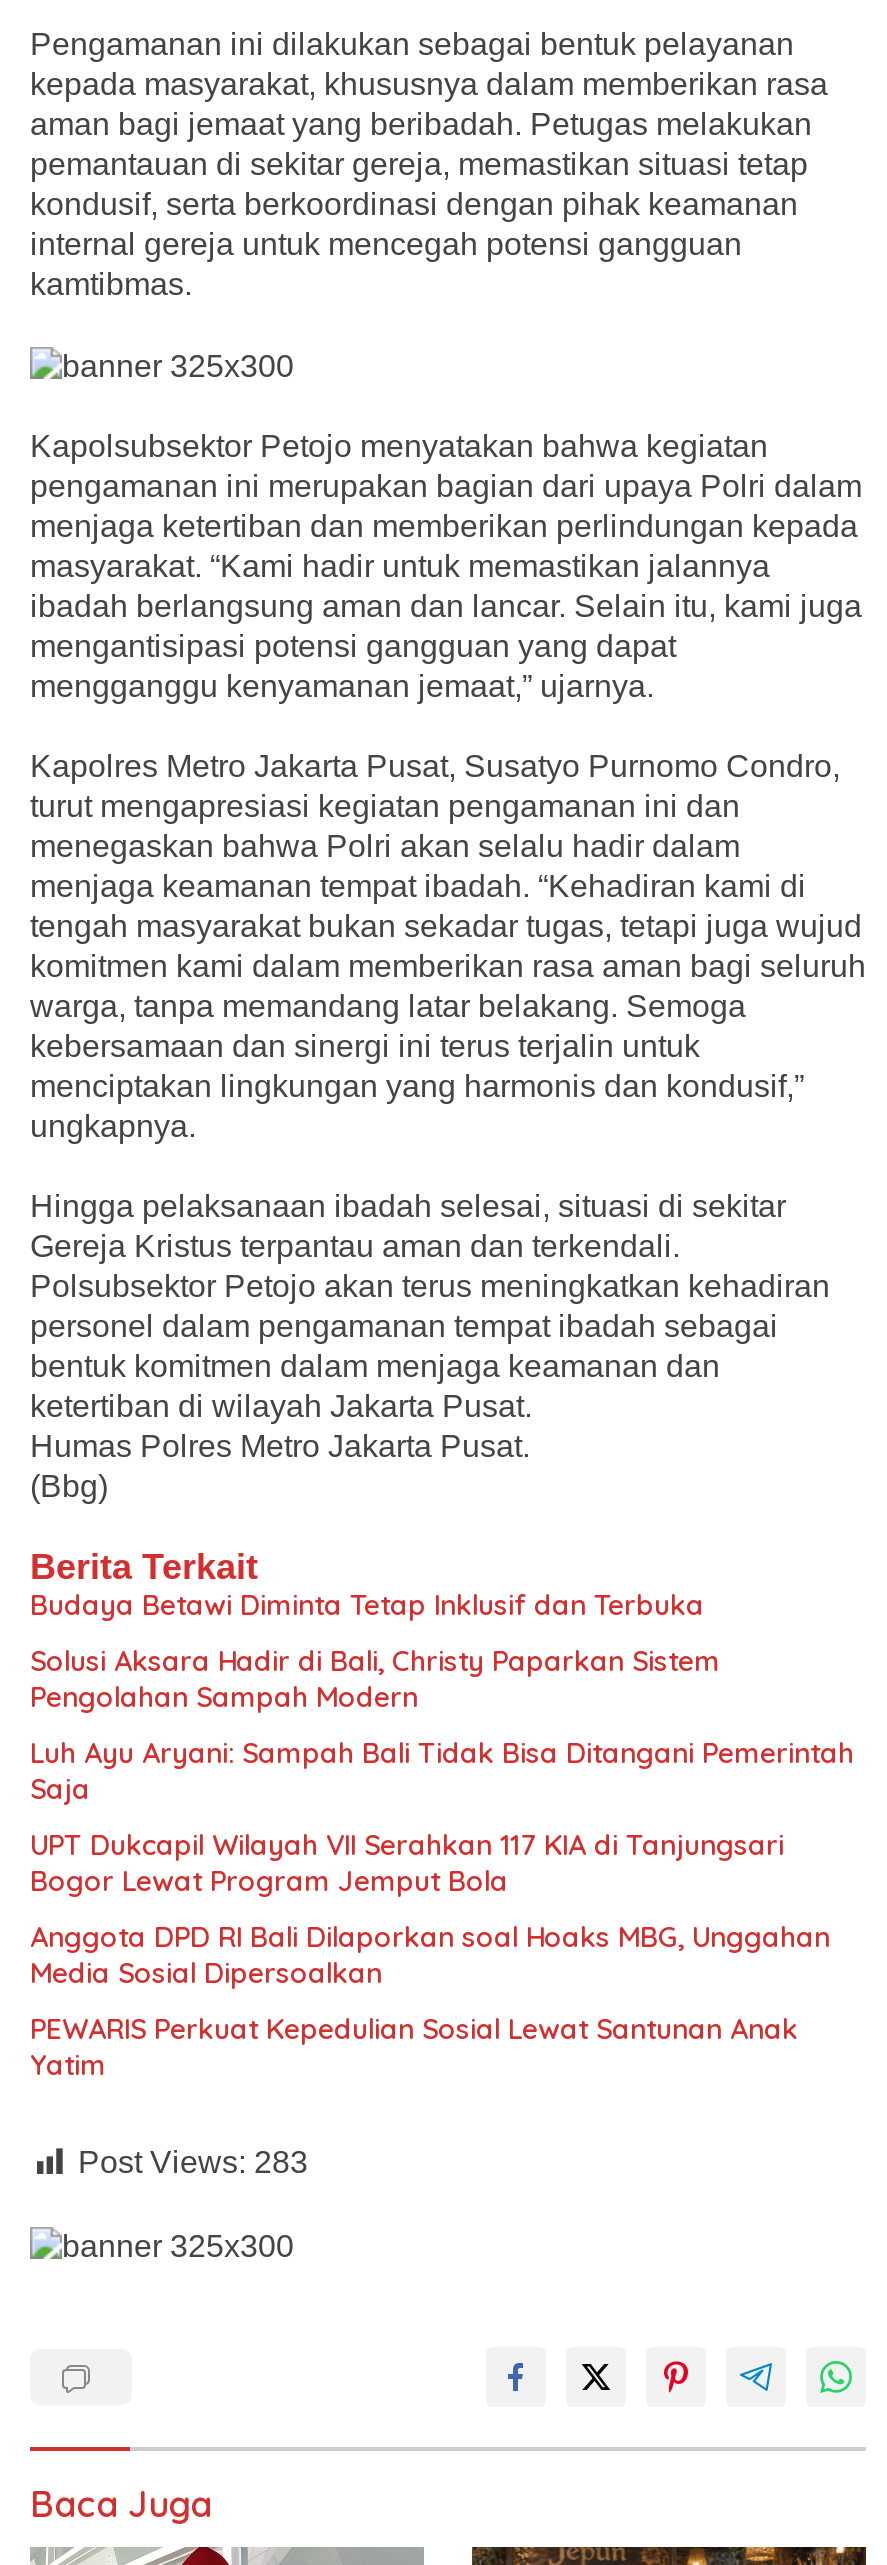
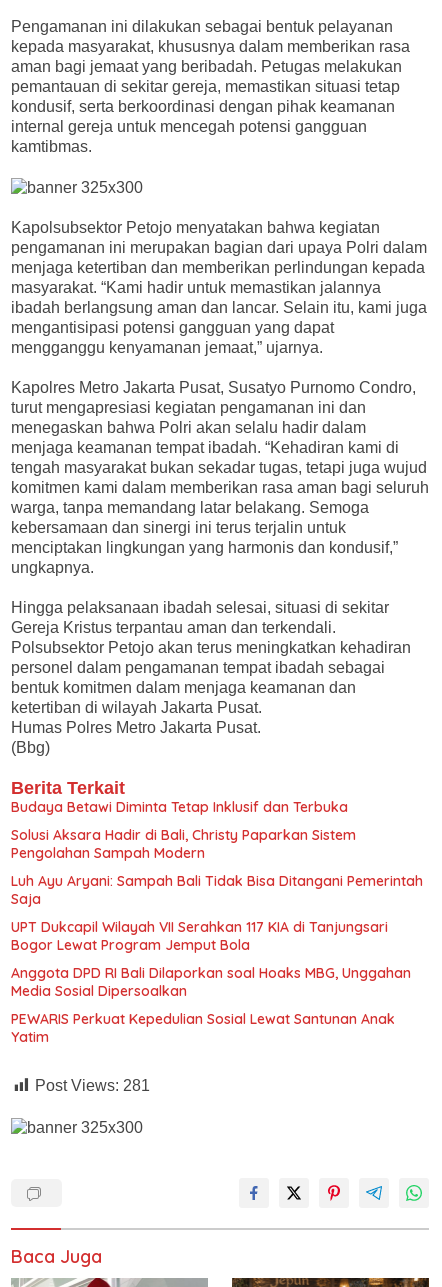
- Post Views: 283
+ Post Views: 281
